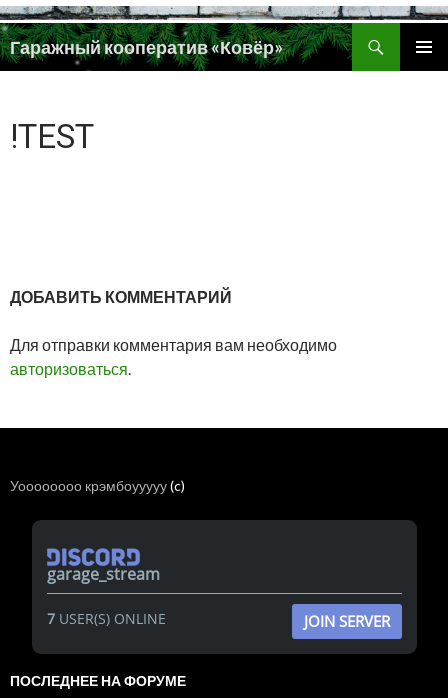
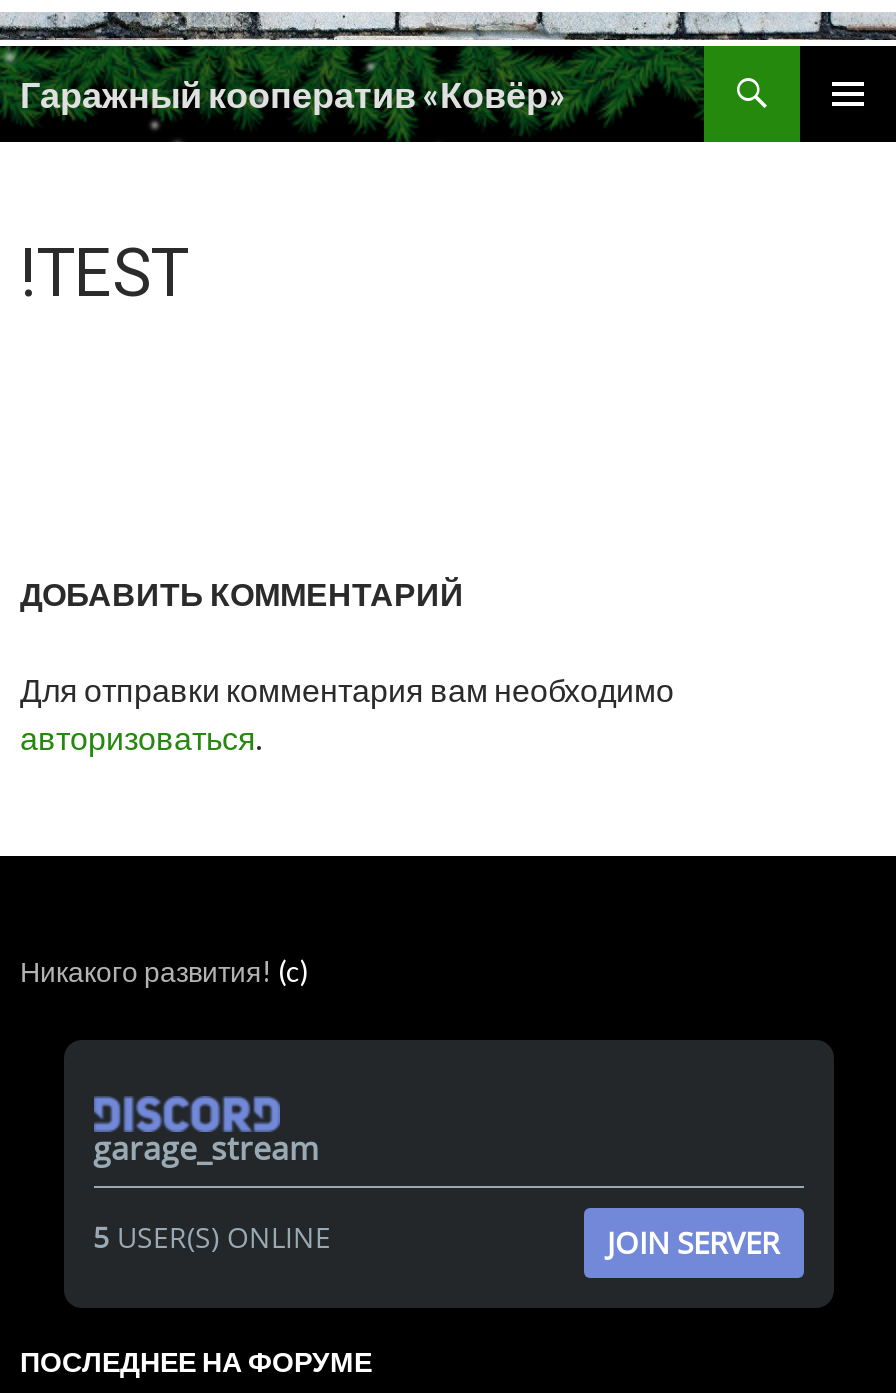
- Уоооооооо крэмбоууууу (c)
+ Никакого развития! (c)

- 7 USER(S) ONLINE
+ 5 USER(S) ONLINE
